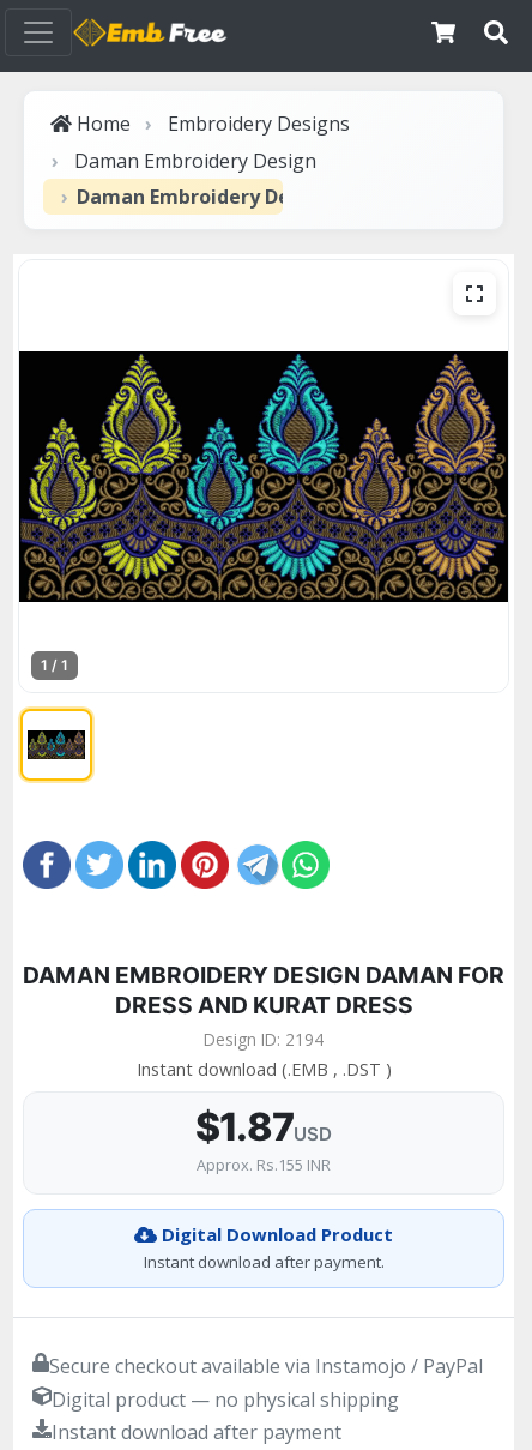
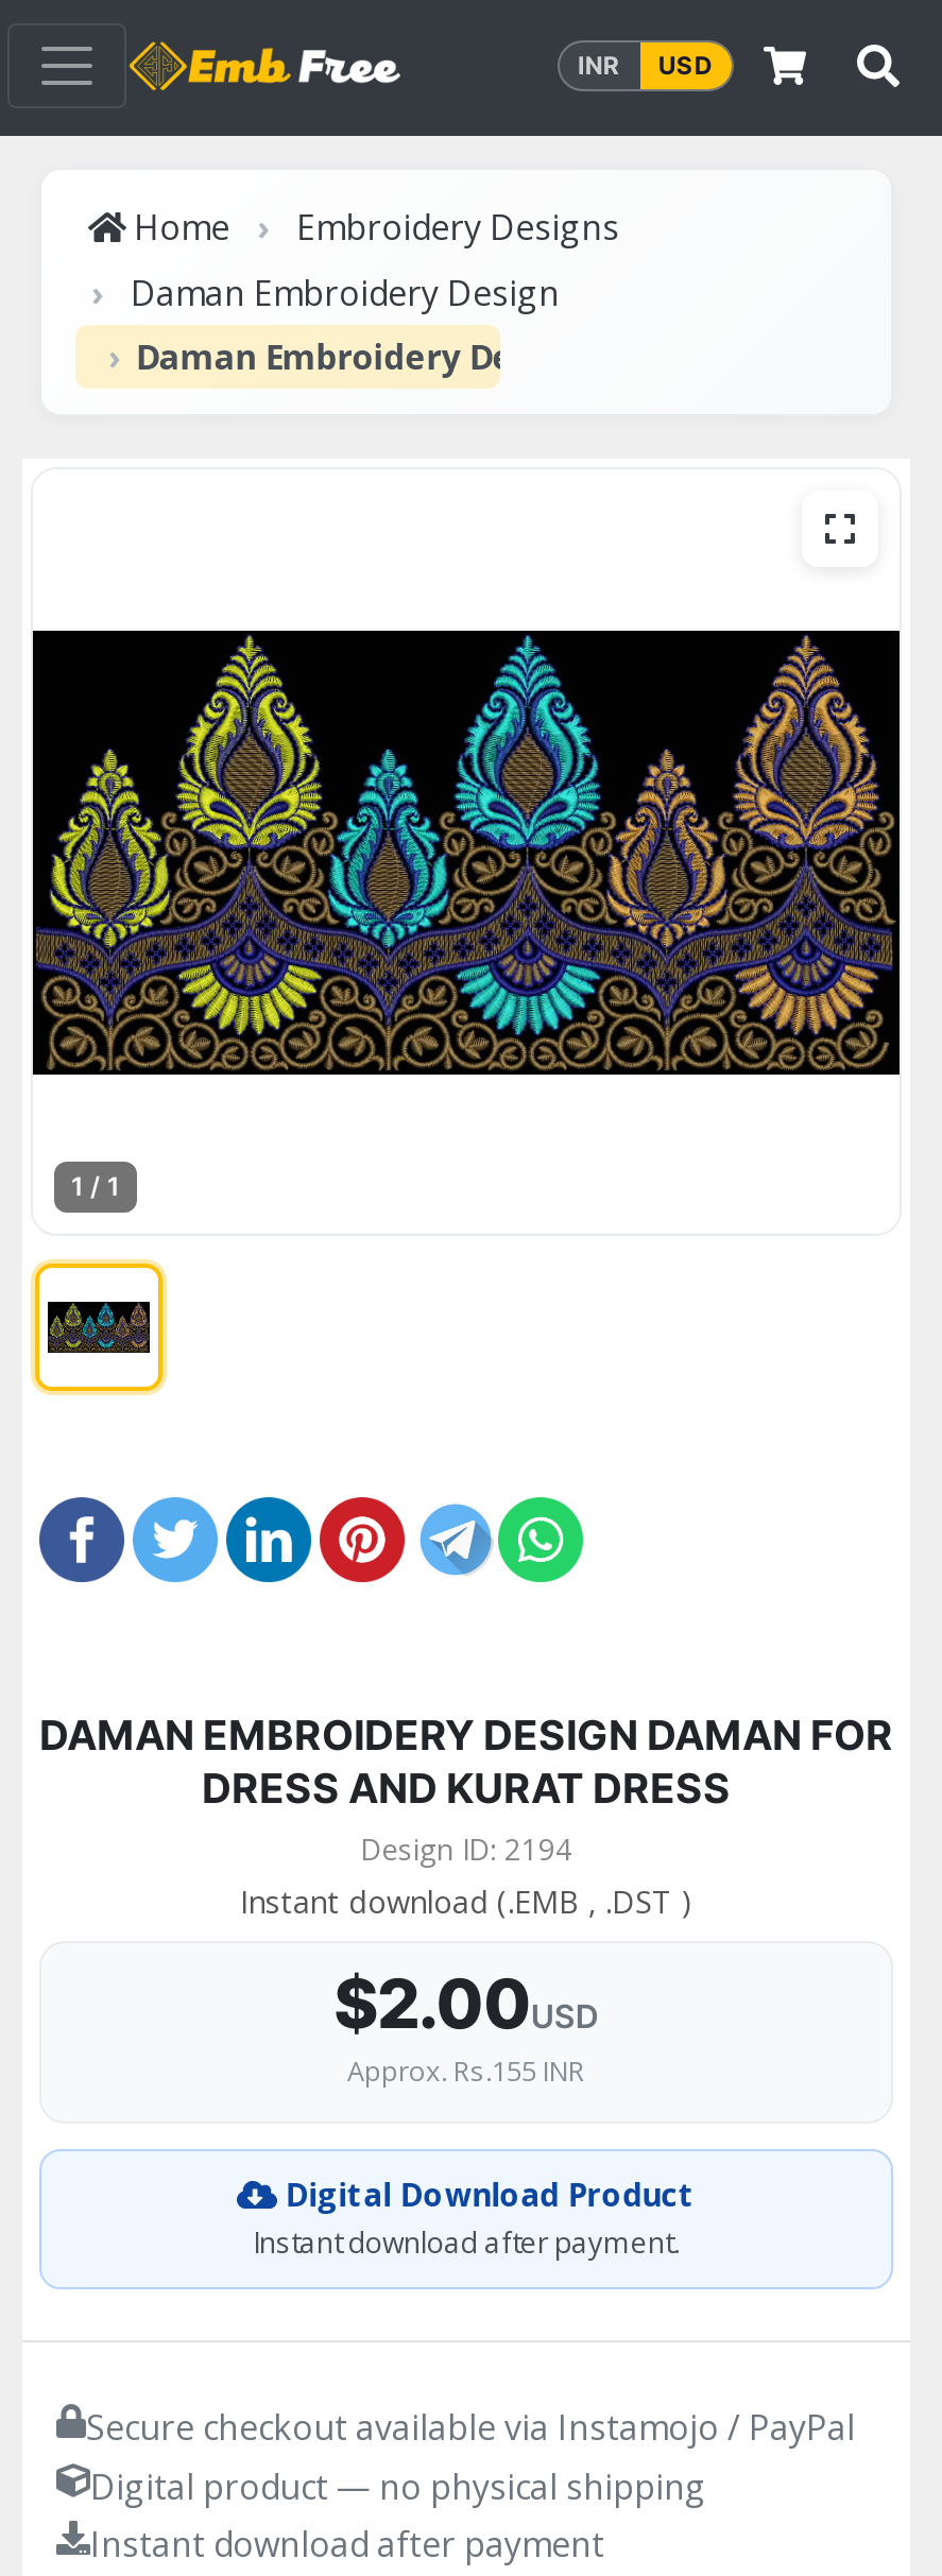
+ INR
+ USD

- $1.87USD
+ $2.00USD
